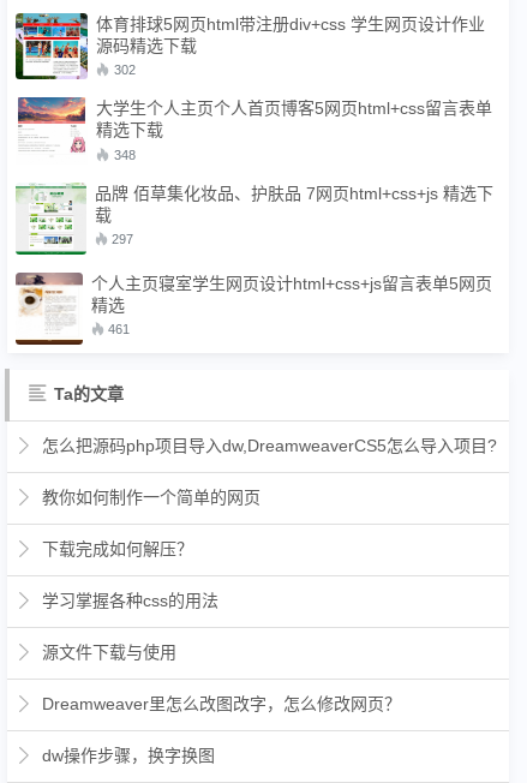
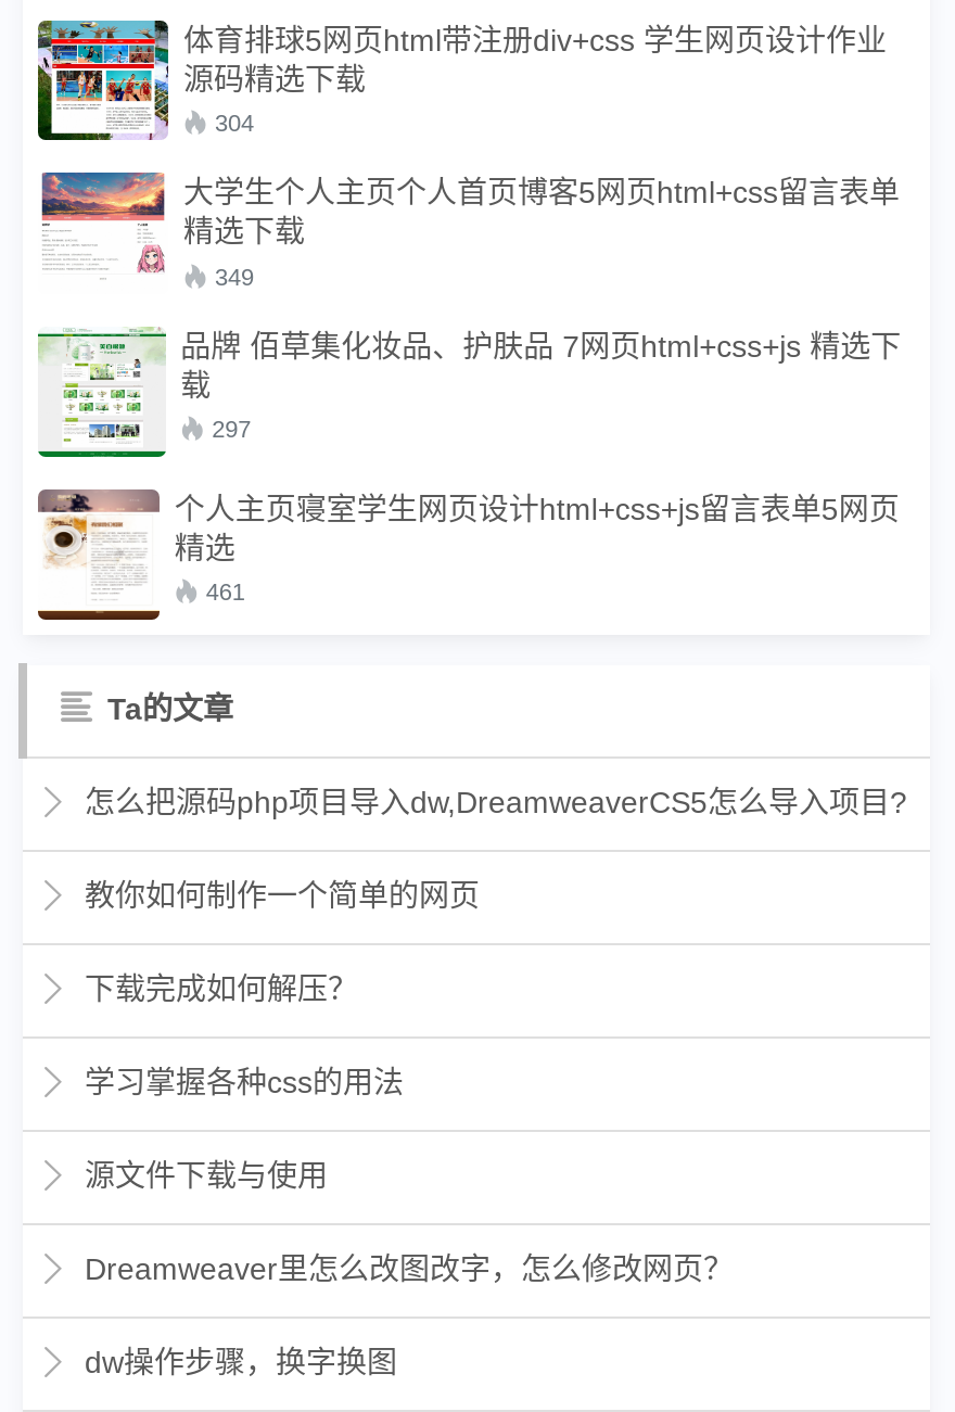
- 302
+ 304

- 348
+ 349
